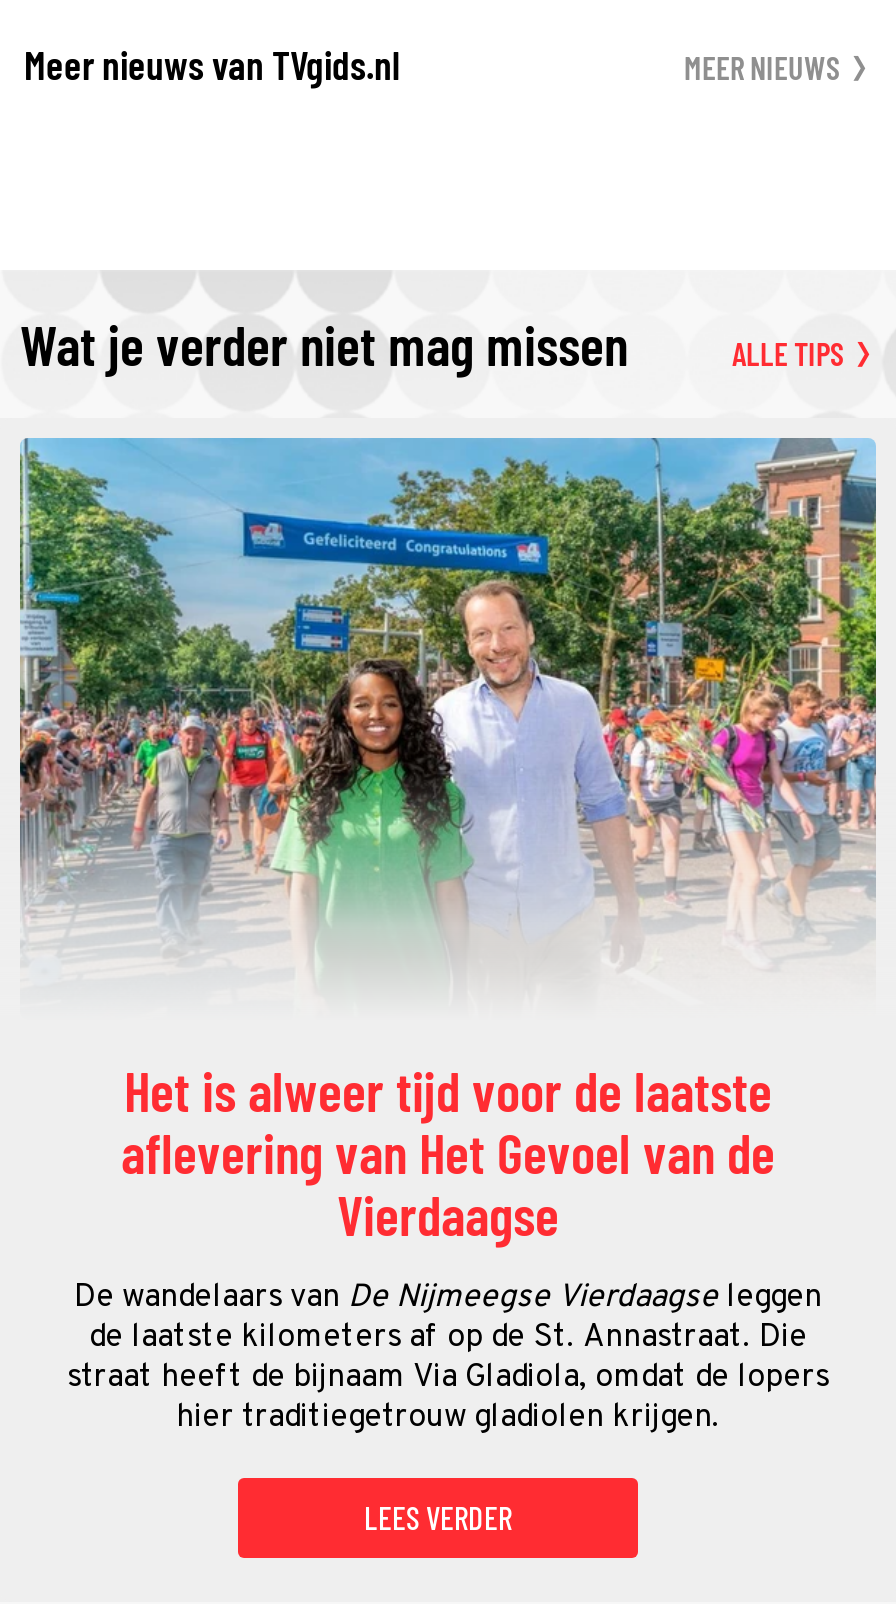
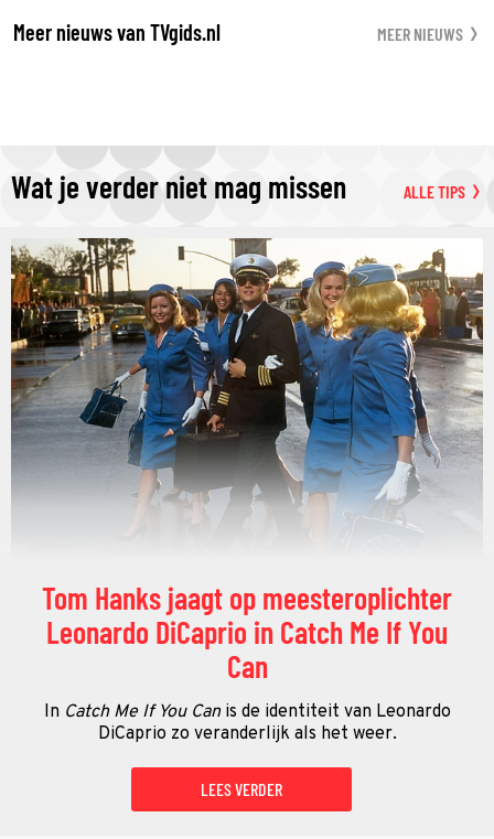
- [image]
+ [image]

- Het is alweer tijd voor de laatste
- aflevering van Het Gevoel van de
- Vierdaagse
- De wandelaars van De Nijmeegse Vierdaagse leggen
- de laatste kilometers af op de St. Annastraat. Die
- straat heeft de bijnaam Via Gladiola, omdat de lopers
- hier traditiegetrouw gladiolen krijgen.
+ Tom Hanks jaagt op meesteroplichter
+ Leonardo DiCaprio in Catch Me If You
+ Can
+ In Catch Me If You Can is de identiteit van Leonardo
+ DiCaprio zo veranderlijk als het weer.
